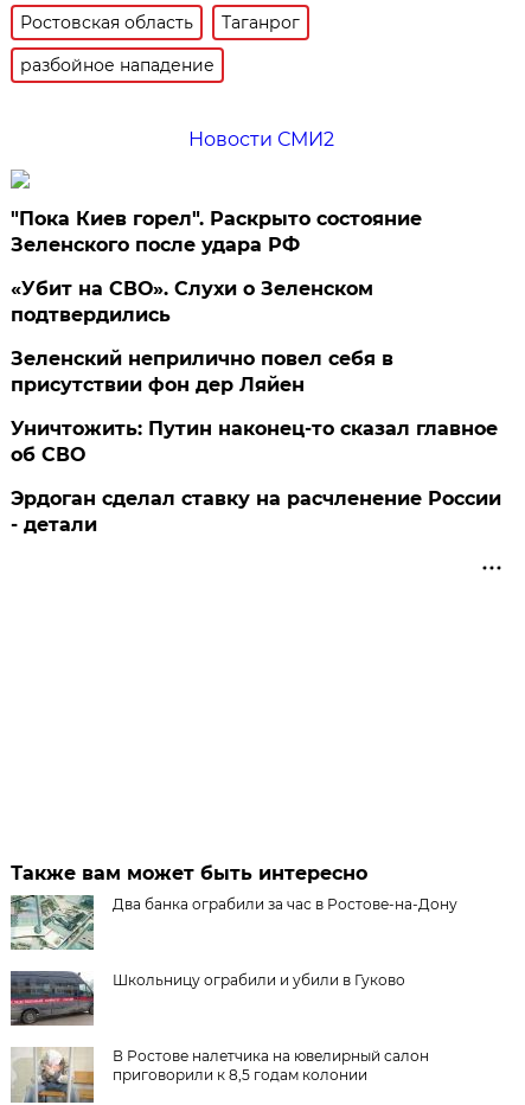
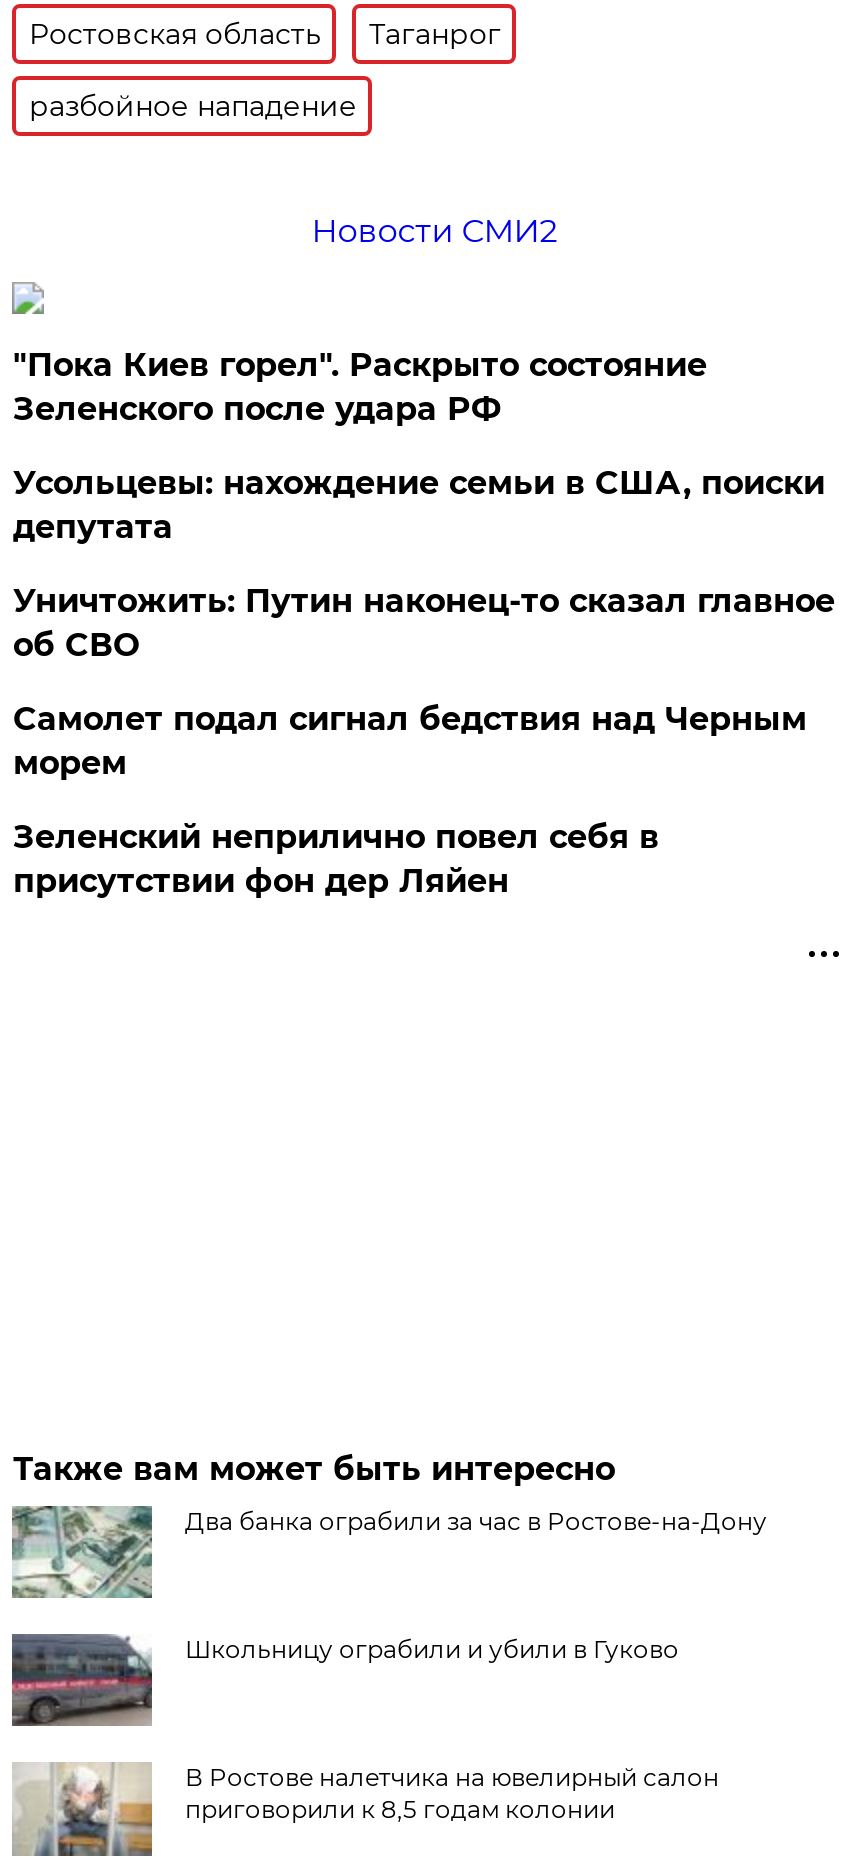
- «Убит на СВО». Слухи о Зеленском
- подтвердились
+ Усольцевы: нахождение семьи в США, поиски
+ депутата
+ Самолет подал сигнал бедствия над Черным
+ морем

moved down: Зеленский неприлично повел cебя в | присутствии фон дер Ляйен

moved up: Уничтожить: Путин наконец-то сказал главное | об СВО

- Эрдоган сделал ставку на расчленение России
- - детали
